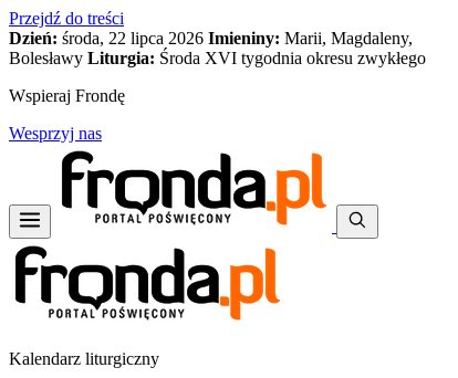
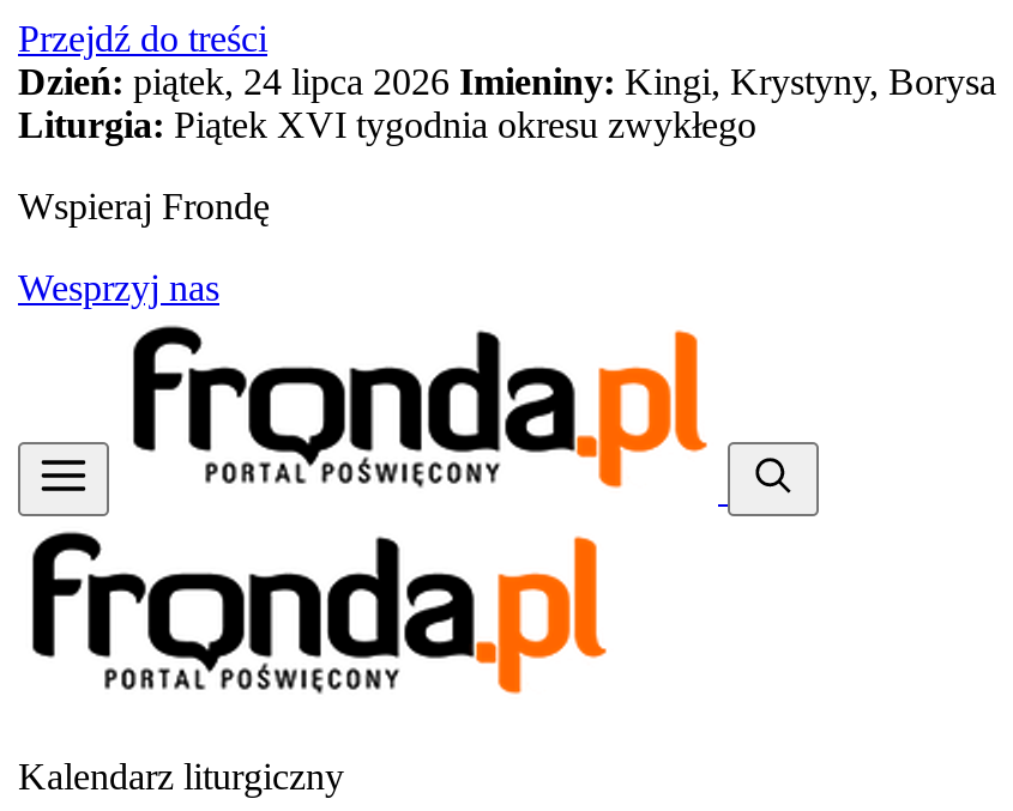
- Dzień: środa, 22 lipca 2026 Imieniny: Marii, Magdaleny,
- Bolesławy Liturgia: Środa XVI tygodnia okresu zwykłego
+ Dzień: piątek, 24 lipca 2026 Imieniny: Kingi, Krystyny, Borysa
+ Liturgia: Piątek XVI tygodnia okresu zwykłego
